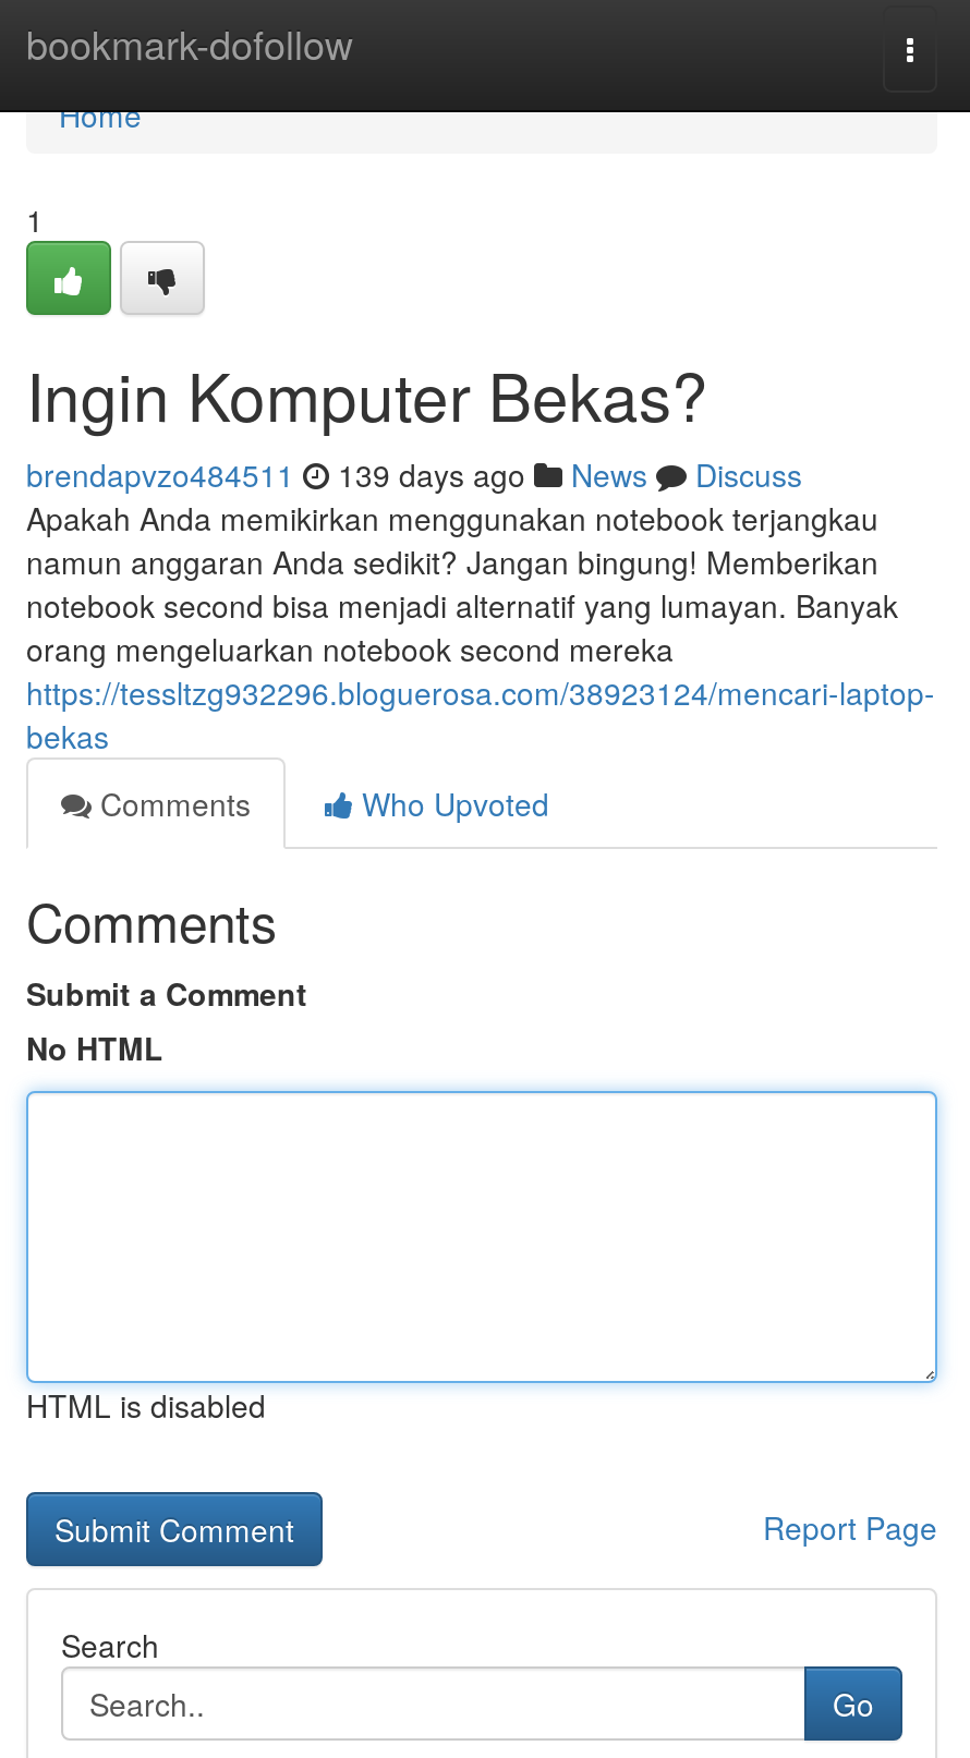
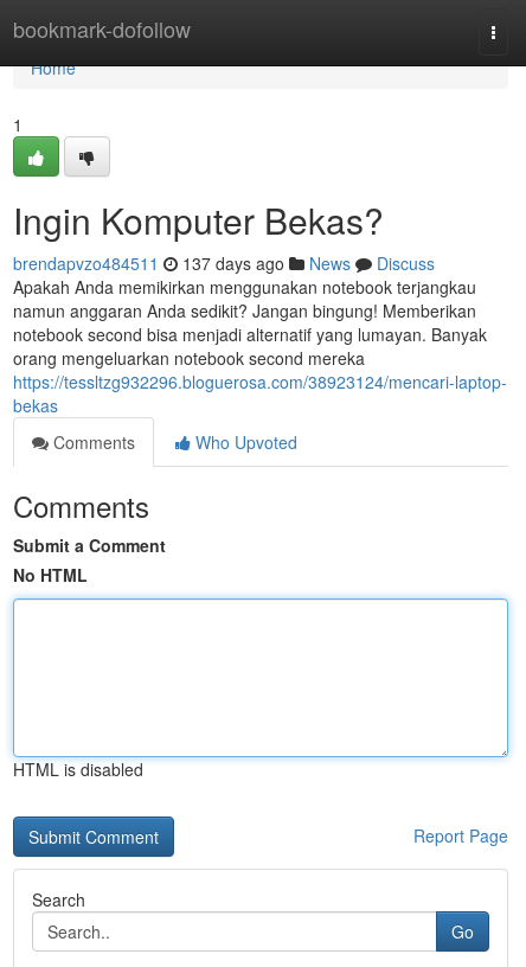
- brendapvzo484511 139 days ago News Discuss
+ brendapvzo484511 137 days ago News Discuss
